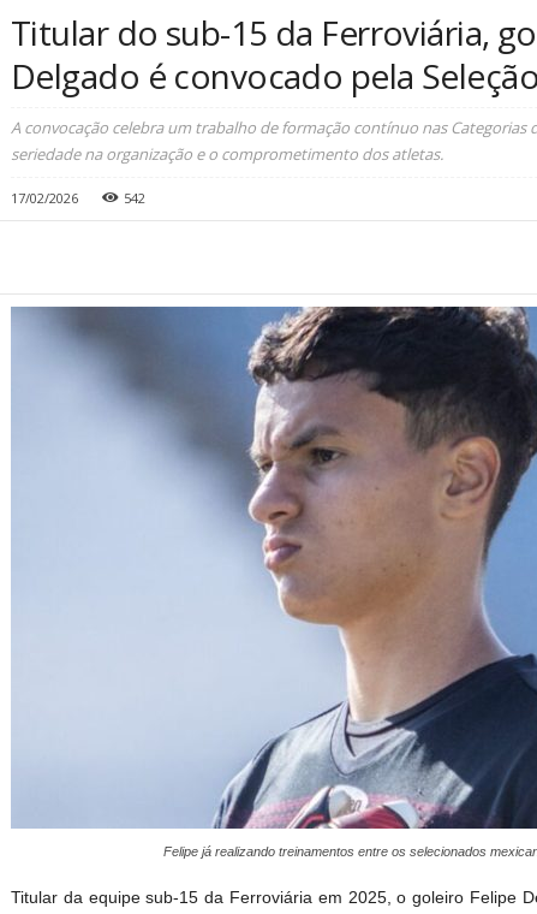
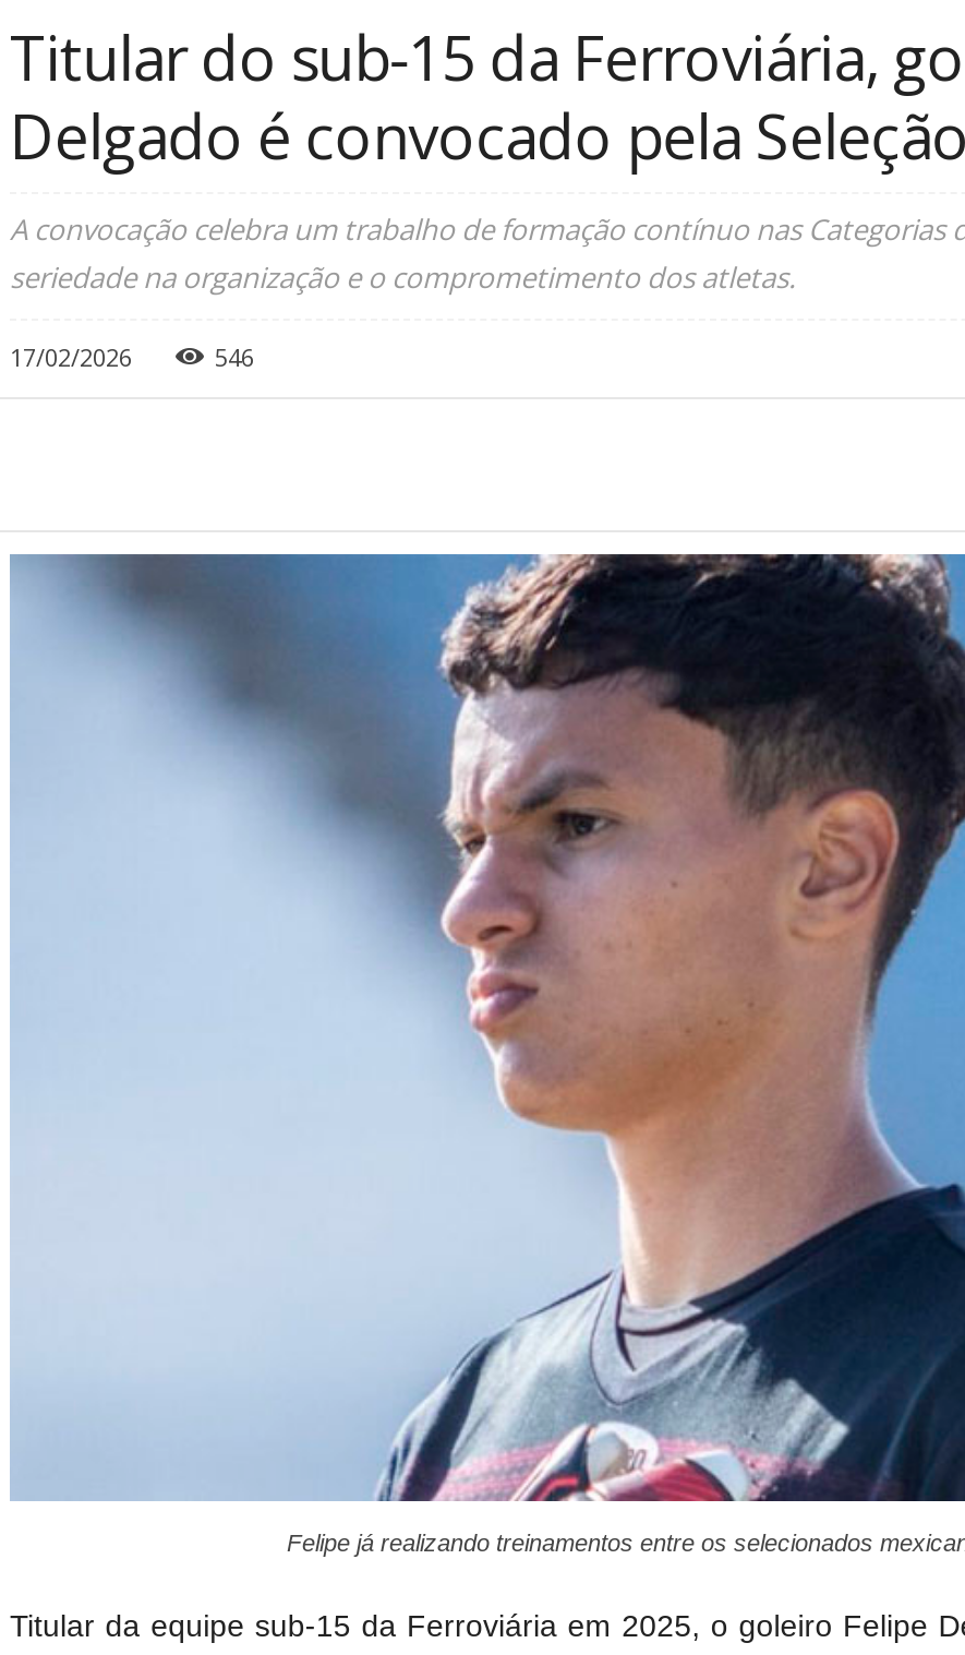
- 542
+ 546
